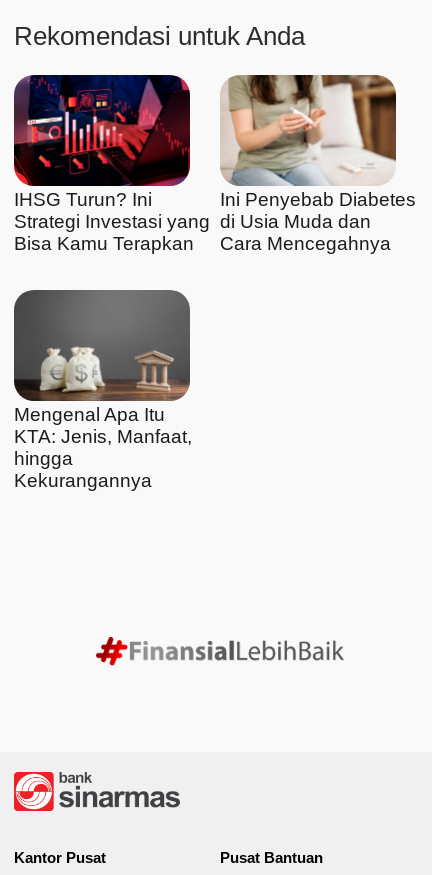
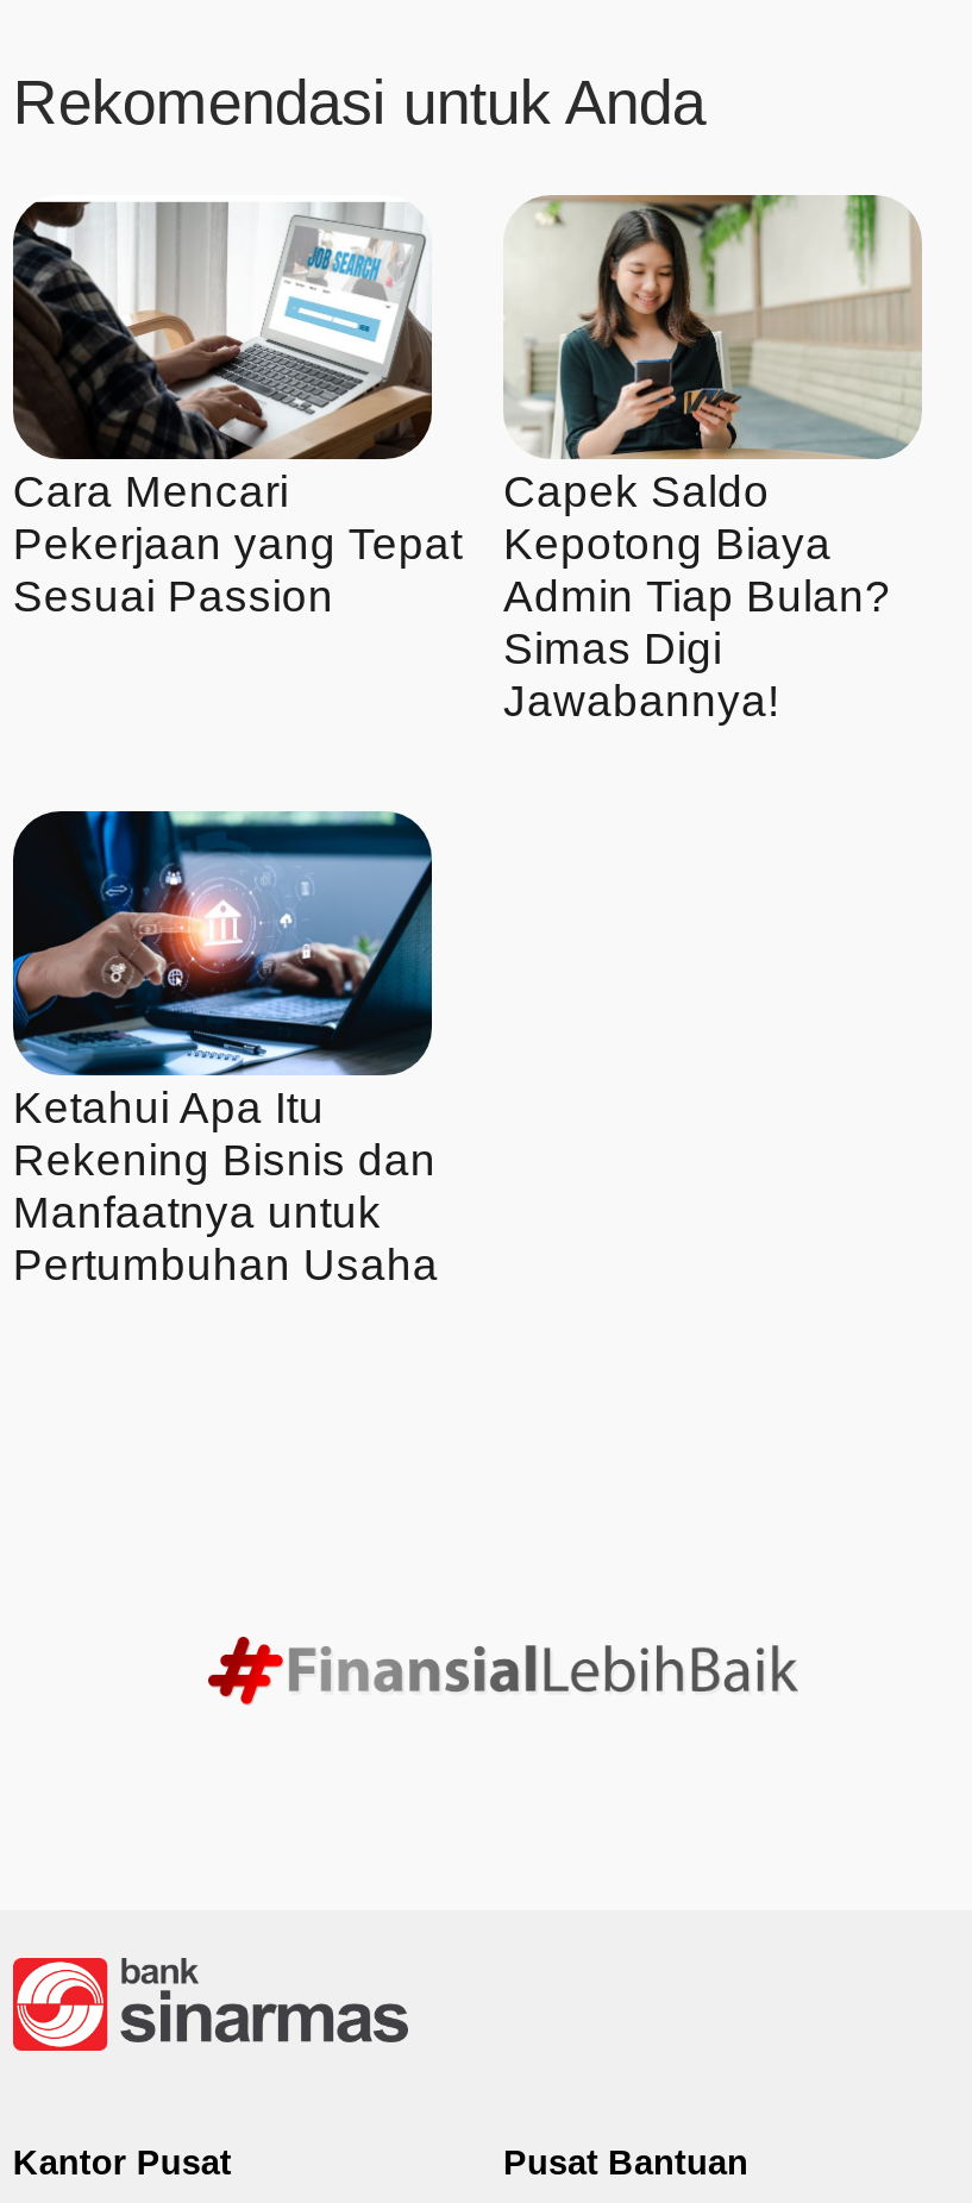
- [image]
- IHSG Turun? Ini
- Strategi Investasi yang
- Bisa Kamu Terapkan
+ [image]
+ Cara Mencari
+ Pekerjaan yang Tepat
+ Sesuai Passion

- [image]
- Ini Penyebab Diabetes
- di Usia Muda dan
- Cara Mencegahnya
+ [image]
+ Capek Saldo
+ Kepotong Biaya
+ Admin Tiap Bulan?
+ Simas Digi
+ Jawabannya!

- [image]
- Mengenal Apa Itu
- KTA: Jenis, Manfaat,
- hingga
- Kekurangannya
+ [image]
+ Ketahui Apa Itu
+ Rekening Bisnis dan
+ Manfaatnya untuk
+ Pertumbuhan Usaha
